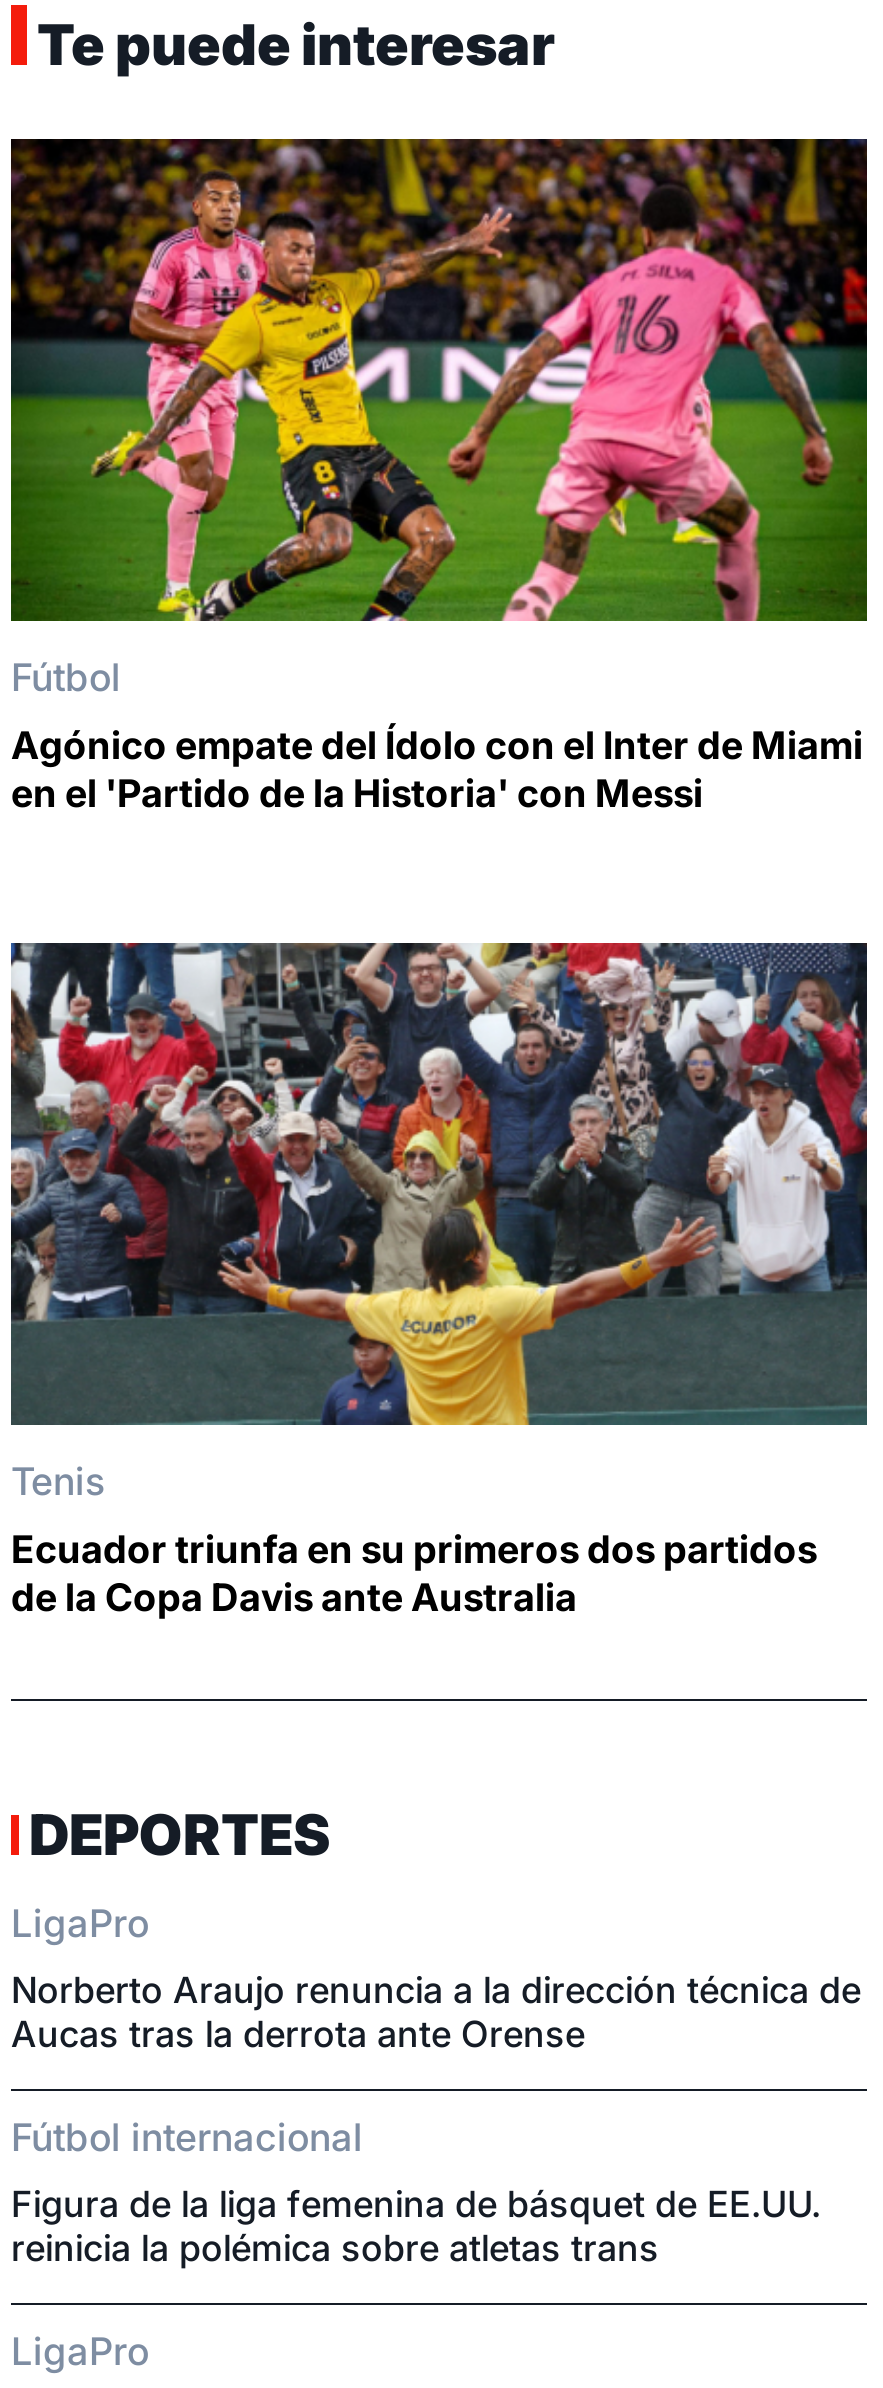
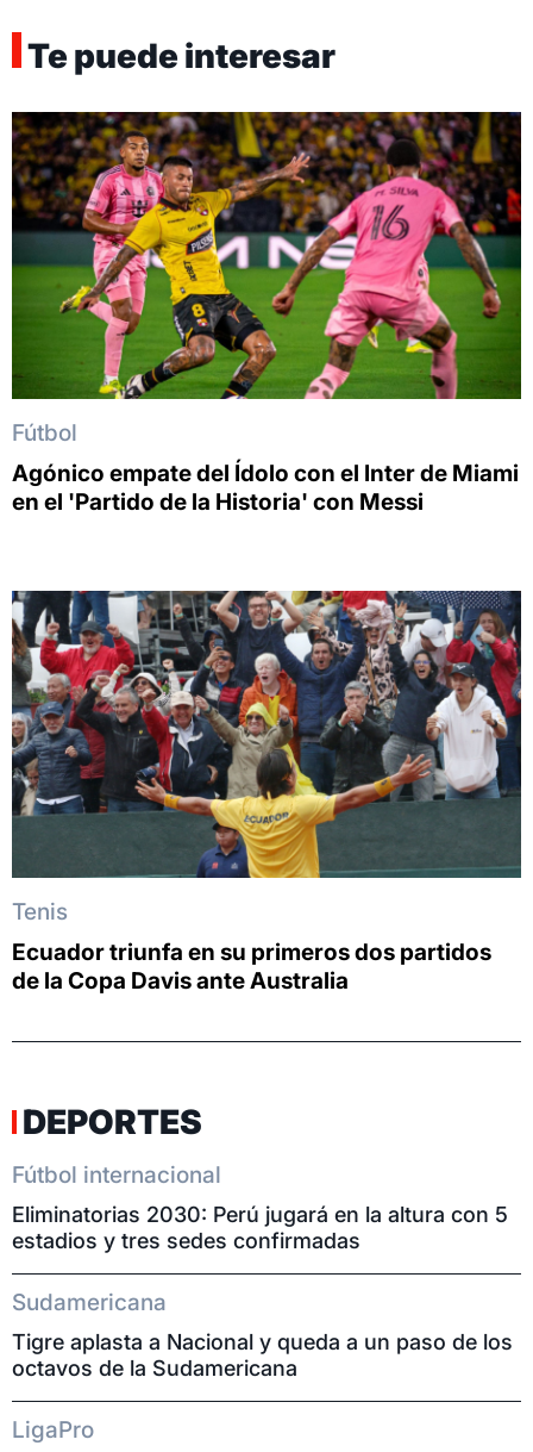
- LigaPro
- Norberto Araujo renuncia a la dirección técnica de
- Aucas tras la derrota ante Orense

moved up: Fútbol internacional

- Figura de la liga femenina de básquet de EE.UU.
- reinicia la polémica sobre atletas trans
+ Eliminatorias 2030: Perú jugará en la altura con 5
+ estadios y tres sedes confirmadas
+ Sudamericana
+ Tigre aplasta a Nacional y queda a un paso de los
+ octavos de la Sudamericana
